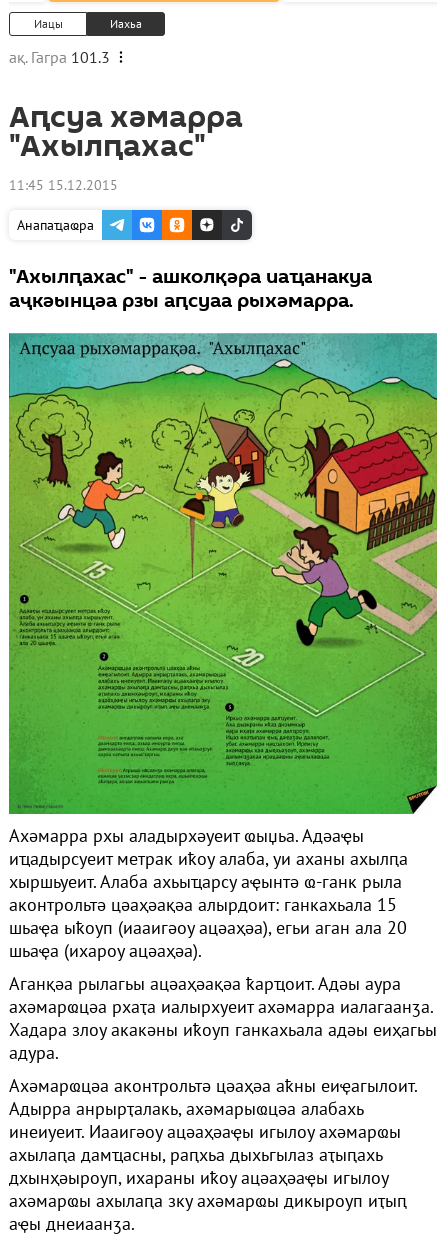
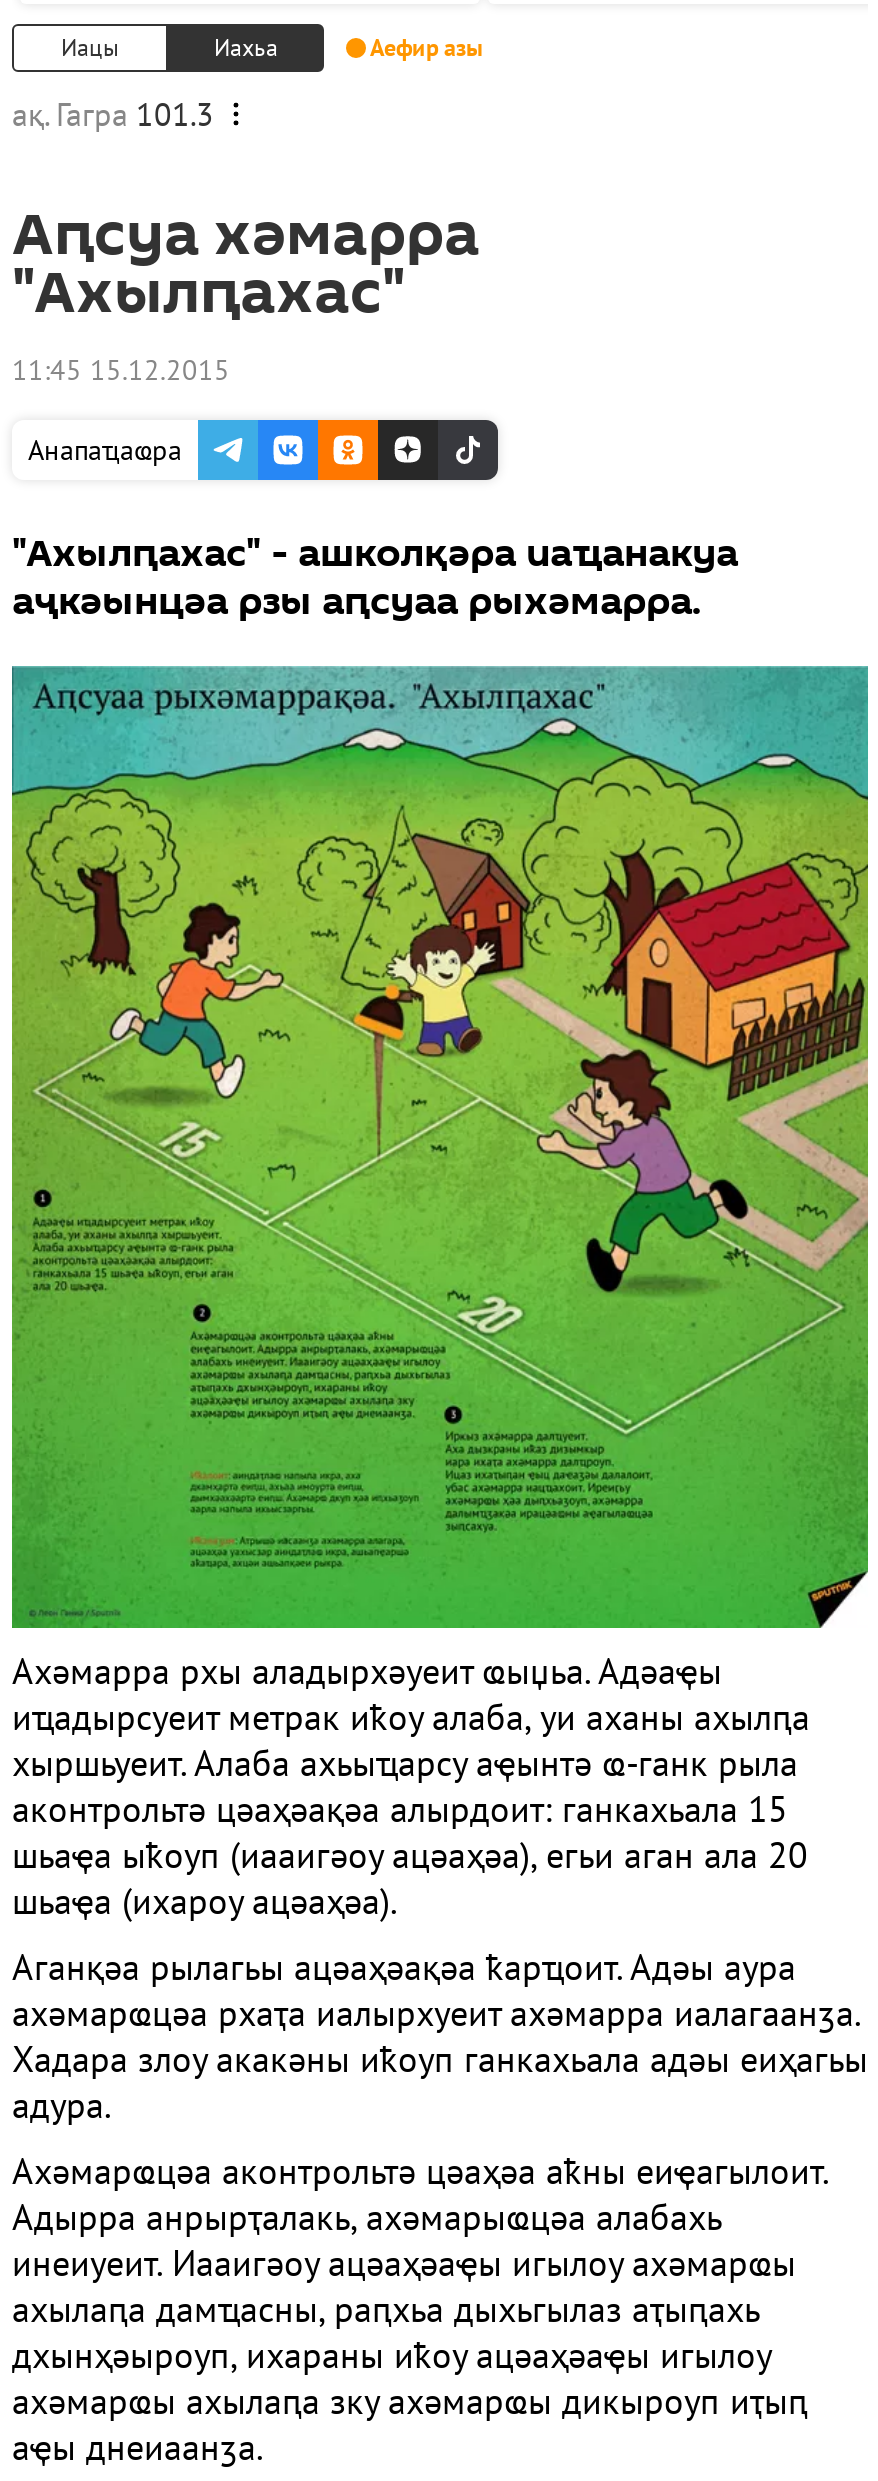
+ Аефир азы
